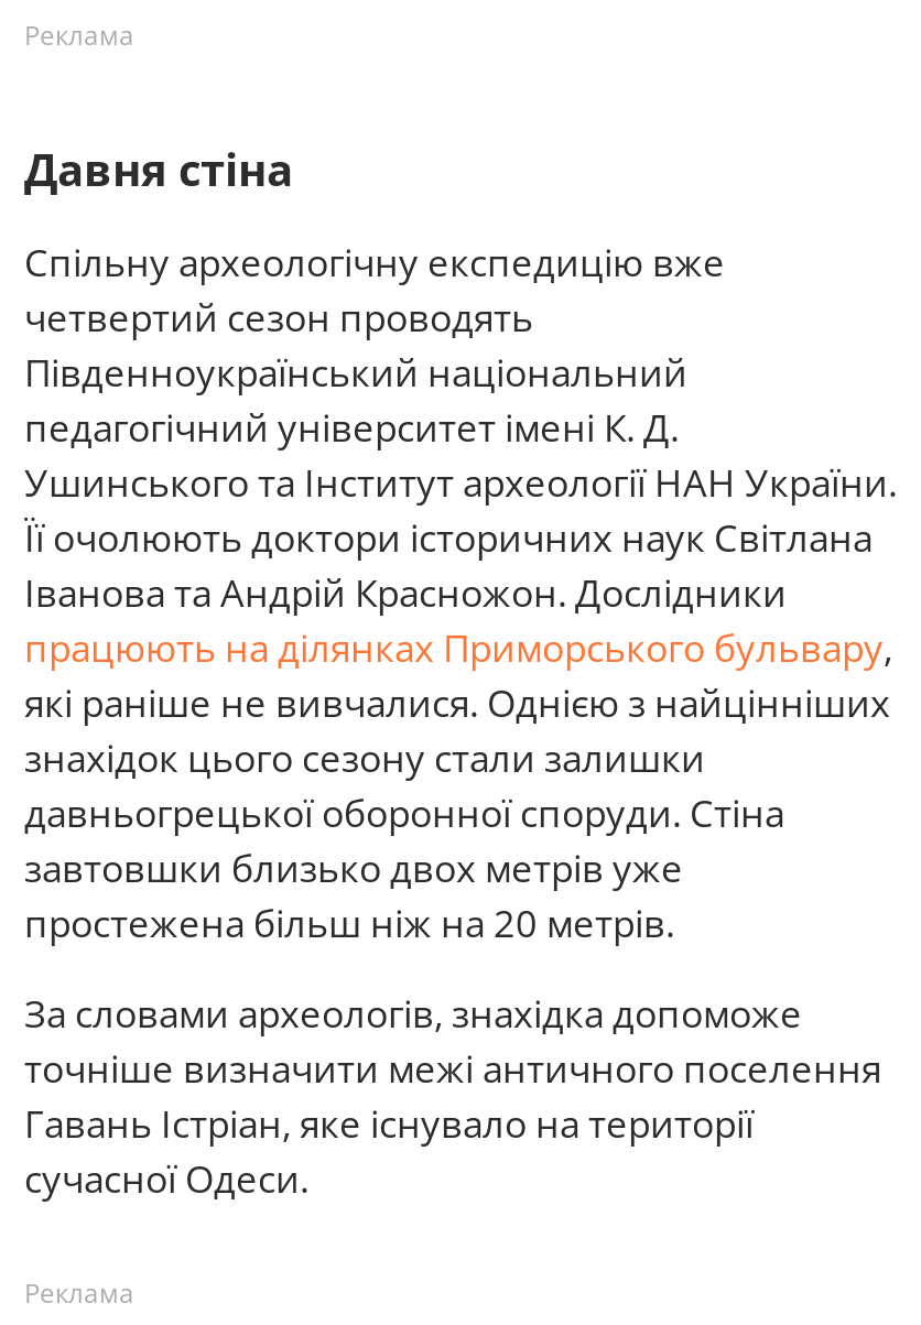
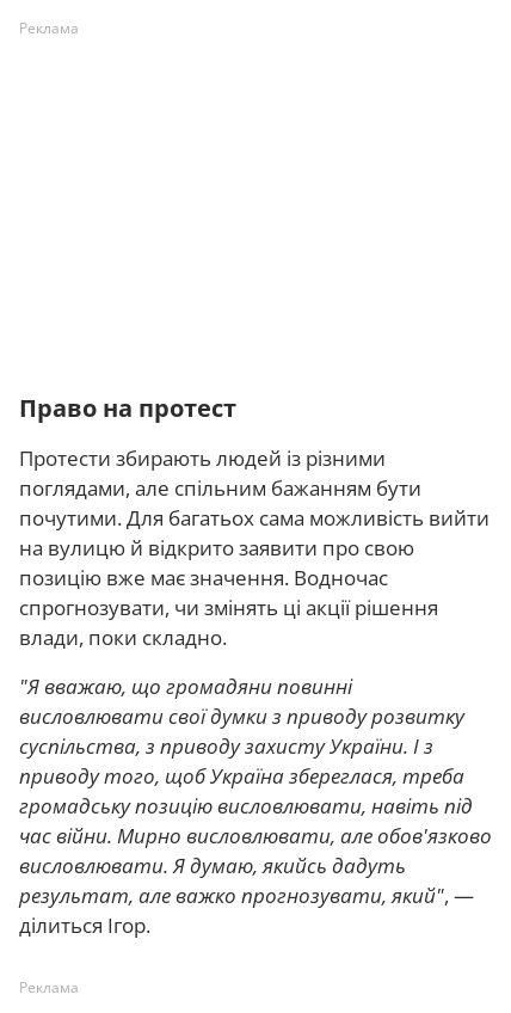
- Давня стіна
+ Право на протест

- Спільну археологічну експедицію вже
- четвертий сезон проводять
- Південноукраїнський національний
- педагогічний університет імені К. Д.
- Ушинського та Інститут археології НАН України.
- Її очолюють доктори історичних наук Світлана
- Іванова та Андрій Красножон. Дослідники
- працюють на ділянках Приморського бульвару,
- які раніше не вивчалися. Однією з найцінніших
- знахідок цього сезону стали залишки
- давньогрецької оборонної споруди. Стіна
- завтовшки близько двох метрів уже
- простежена більш ніж на 20 метрів.
+ Протести збирають людей із різними
+ поглядами, але спільним бажанням бути
+ почутими. Для багатьох сама можливість вийти
+ на вулицю й відкрито заявити про свою
+ позицію вже має значення. Водночас
+ спрогнозувати, чи змінять ці акції рішення
+ влади, поки складно.

- За словами археологів, знахідка допоможе
- точніше визначити межі античного поселення
- Гавань Істріан, яке існувало на території
- сучасної Одеси.
+ "Я вважаю, що громадяни повинні
+ висловлювати свої думки з приводу розвитку
+ суспільства, з приводу захисту України. І з
+ приводу того, щоб Україна збереглася, треба
+ громадську позицію висловлювати, навіть під
+ час війни. Мирно висловлювати, але обов'язково
+ висловлювати. Я думаю, якийсь дадуть
+ результат, але важко прогнозувати, який", —
+ ділиться Ігор.
